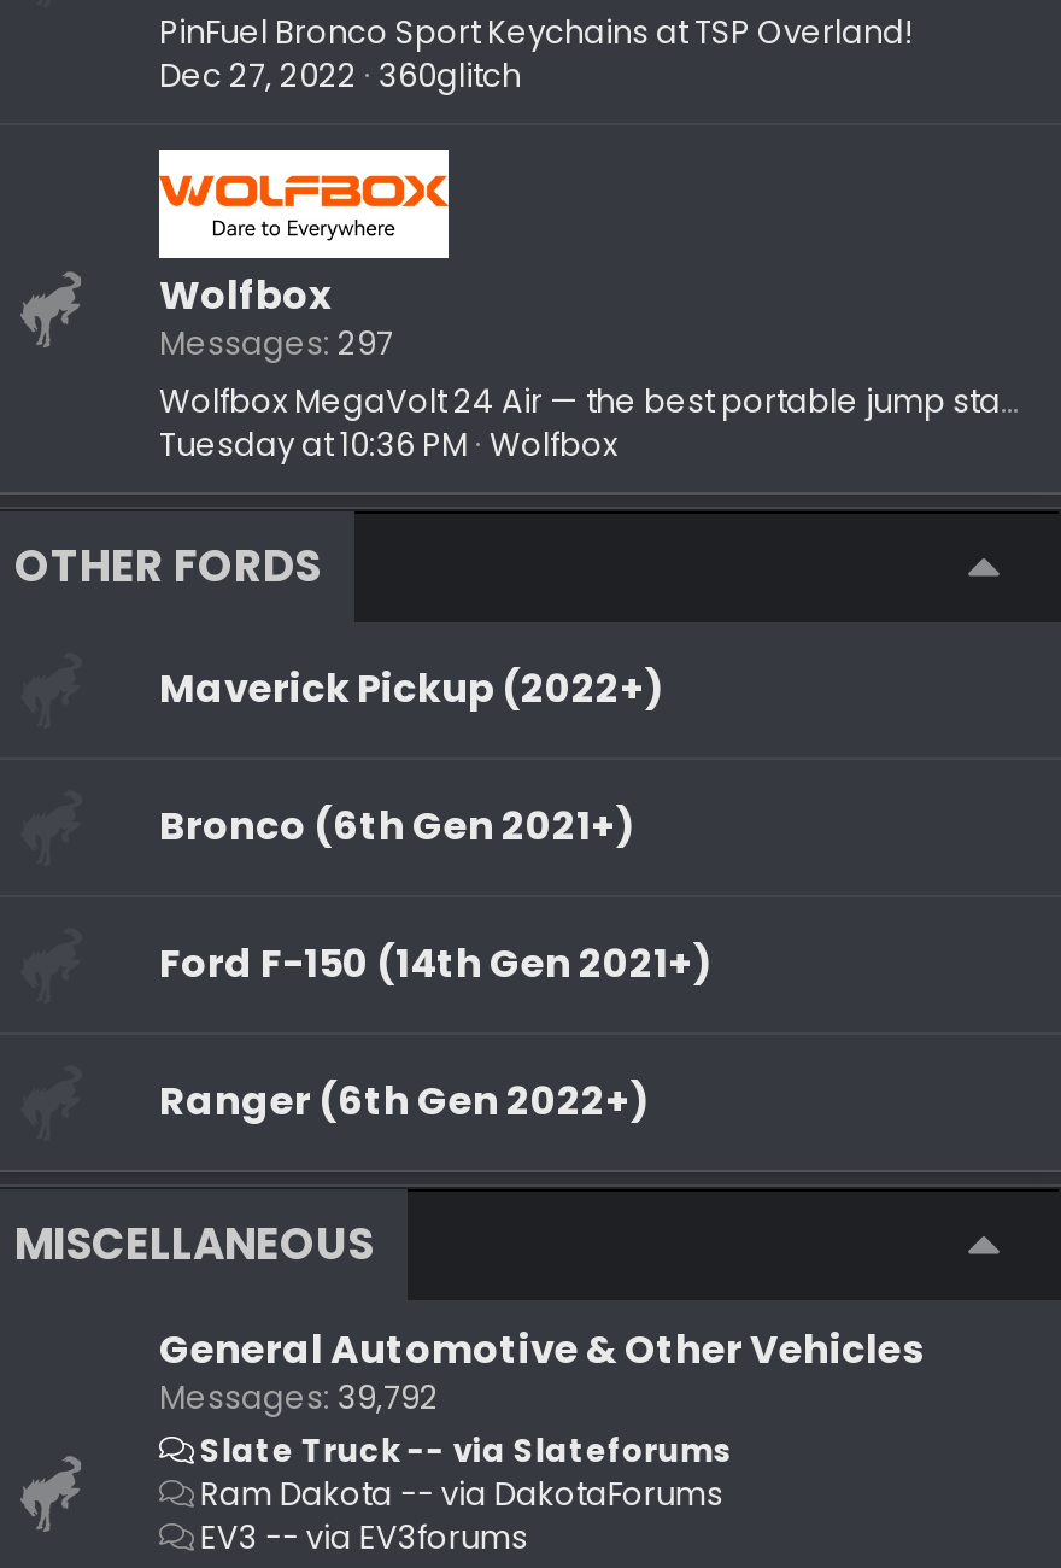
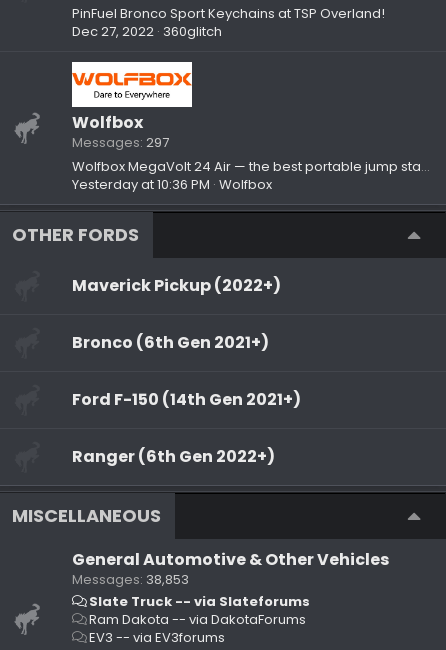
- Tuesday at 10:36 PM Wolfbox
+ Yesterday at 10:36 PM Wolfbox

- Messages 39,792
+ Messages 38,853
